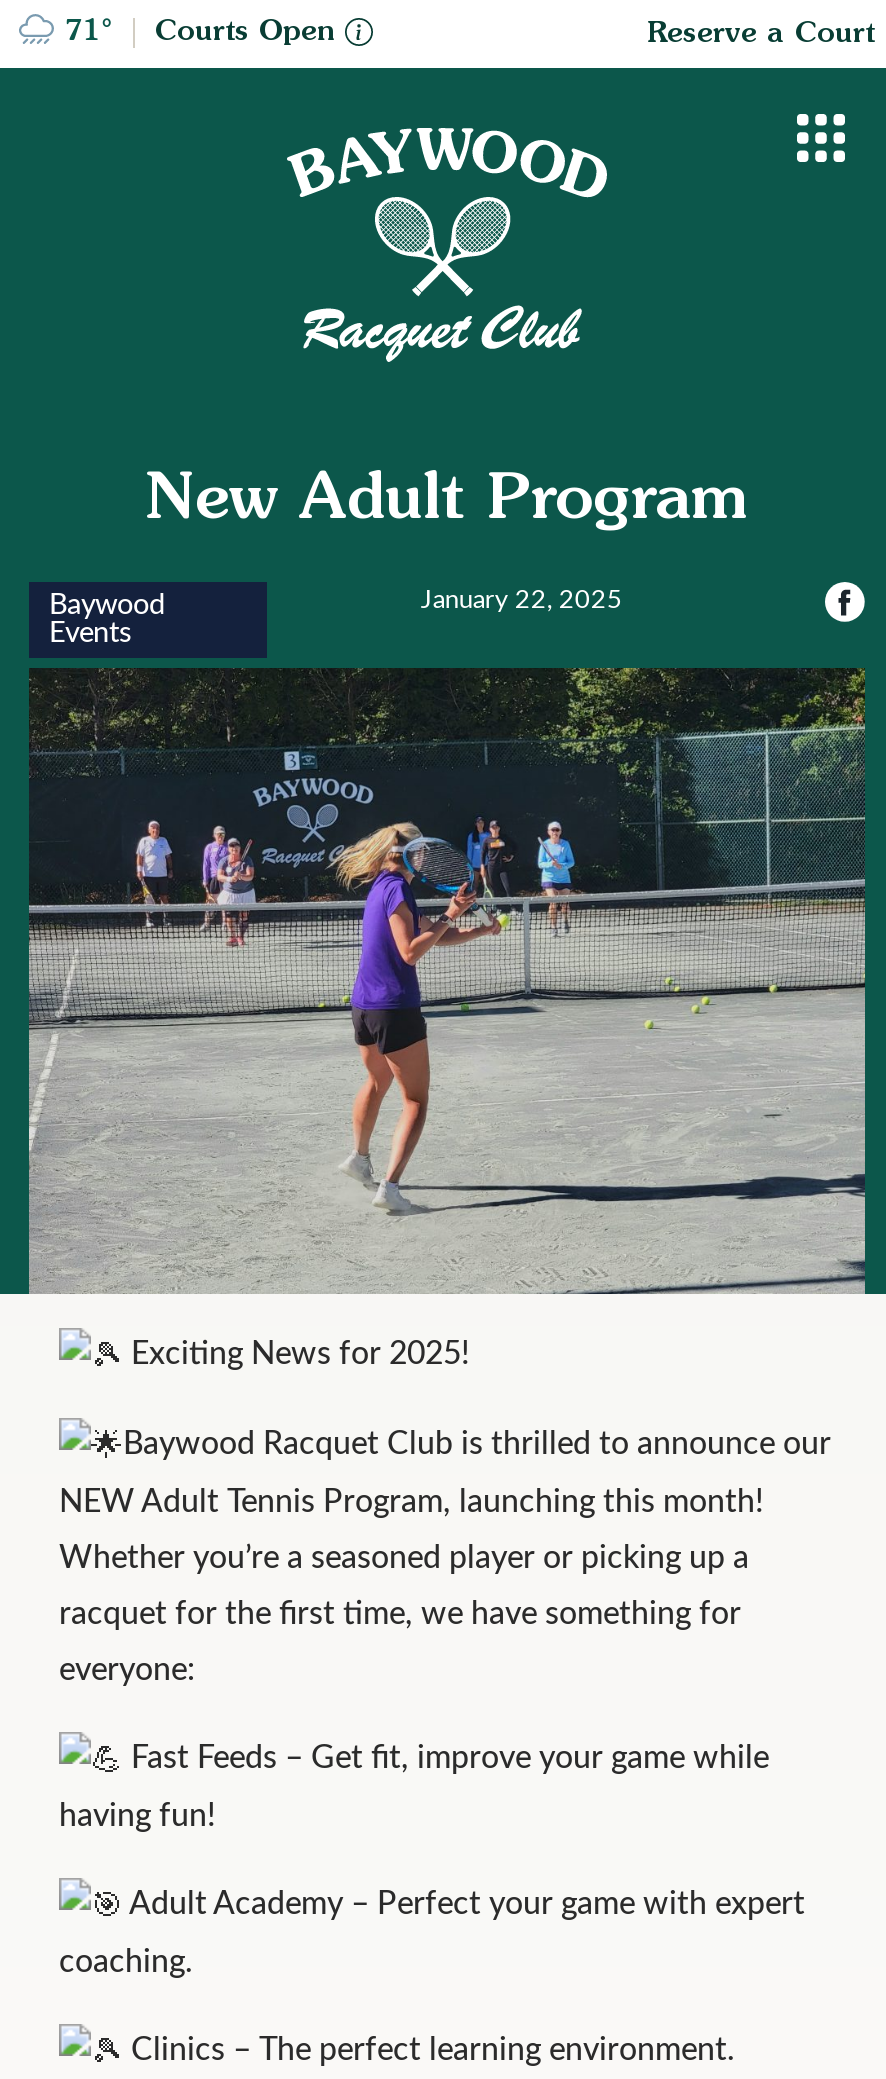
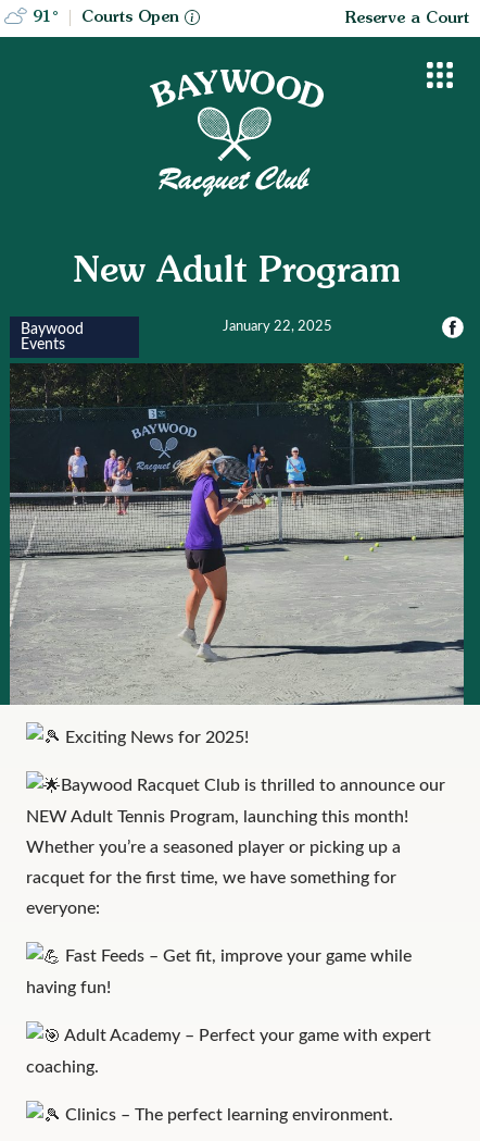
- 71° Courts Open
+ 91° Courts Open
